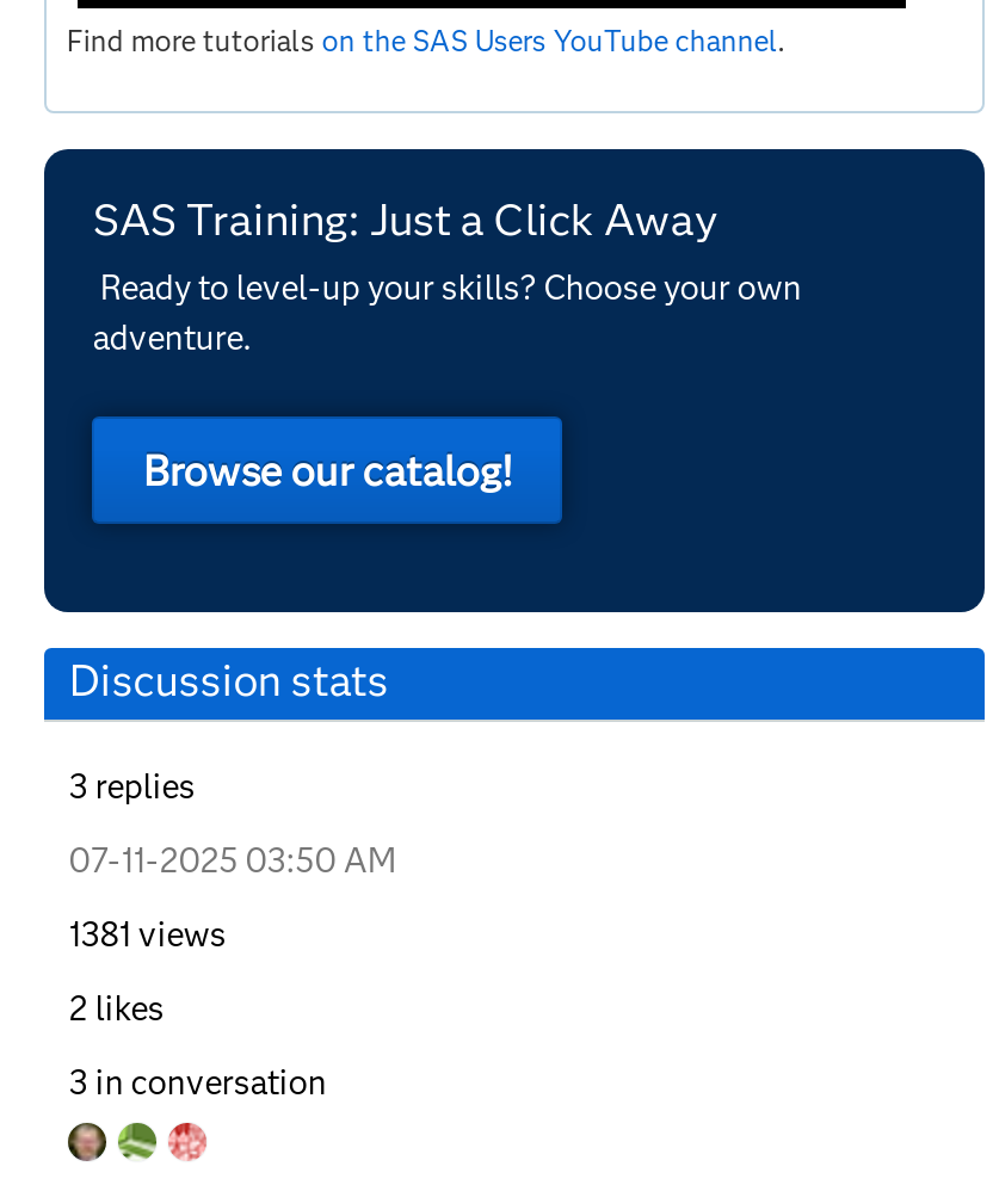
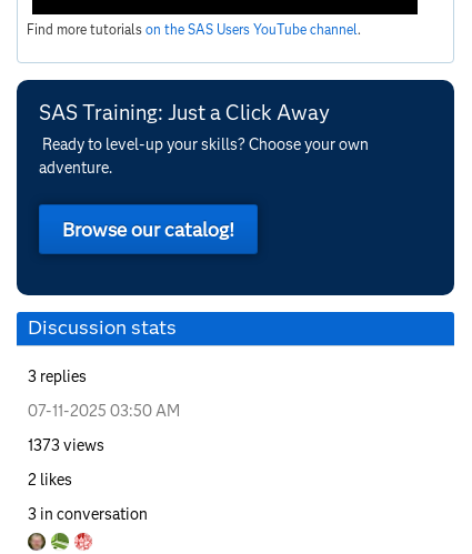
- 1381 views
+ 1373 views
